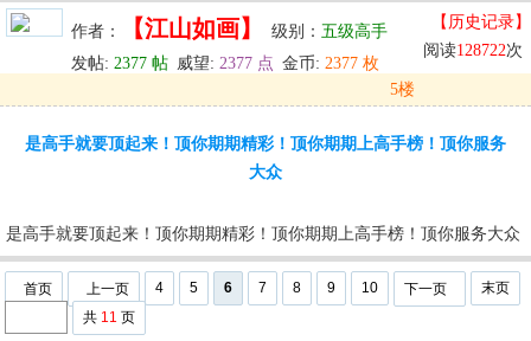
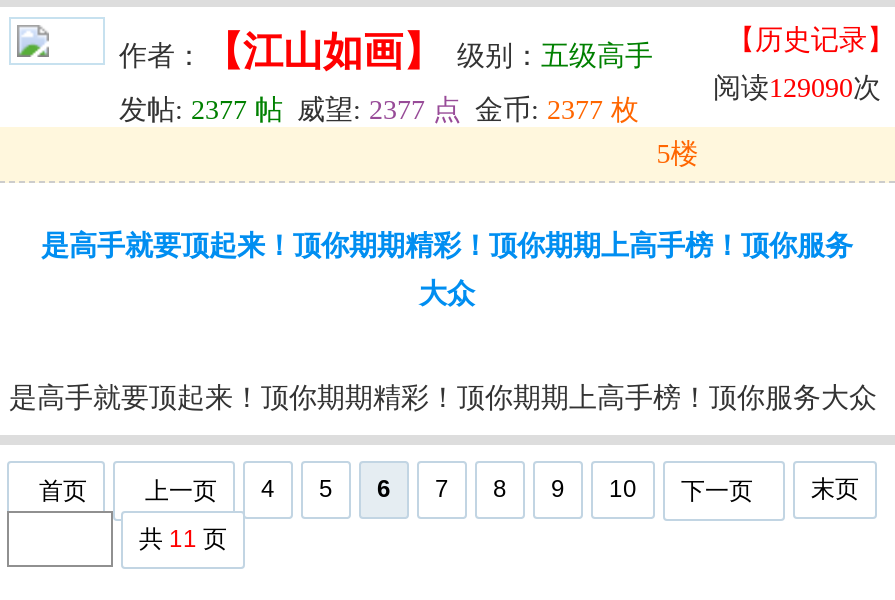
- 阅读128722次
+ 阅读129090次
